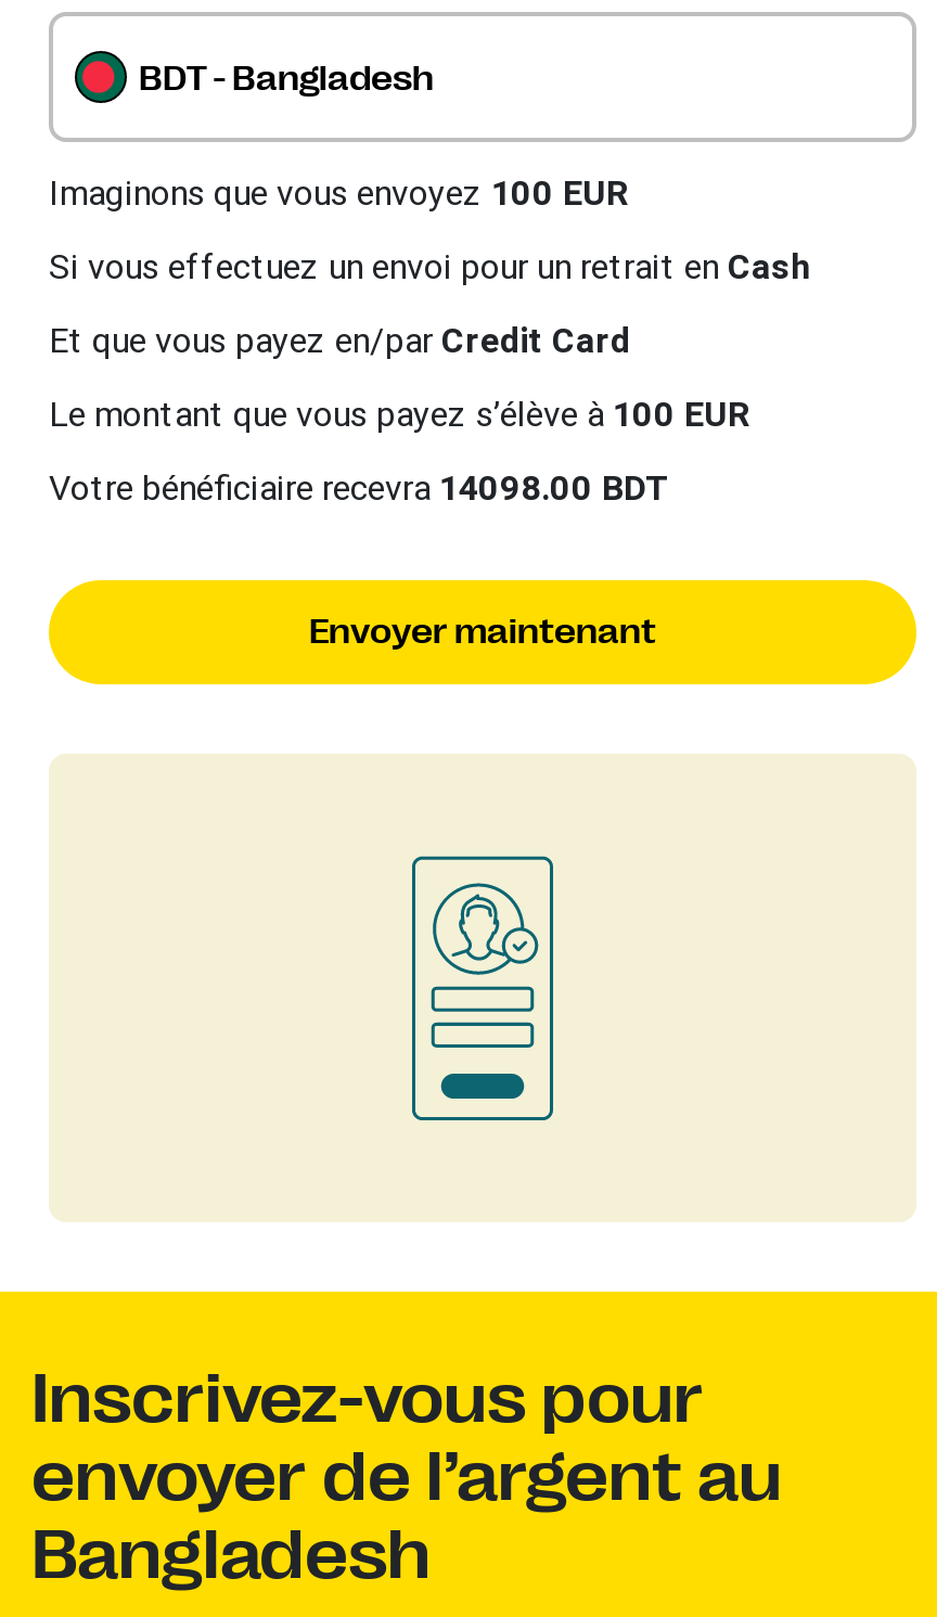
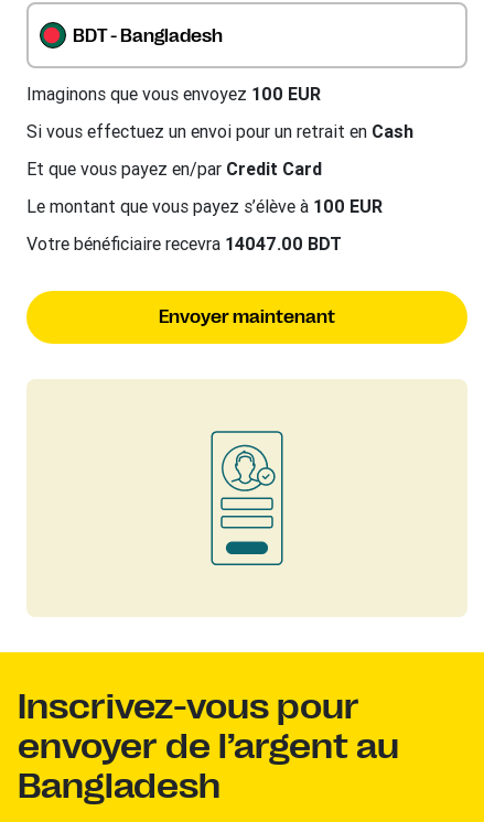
- Votre bénéficiaire recevra 14098.00 BDT
+ Votre bénéficiaire recevra 14047.00 BDT
